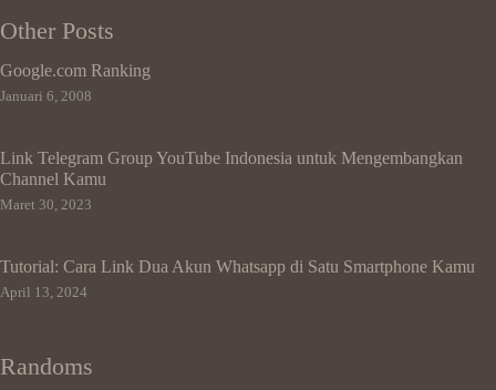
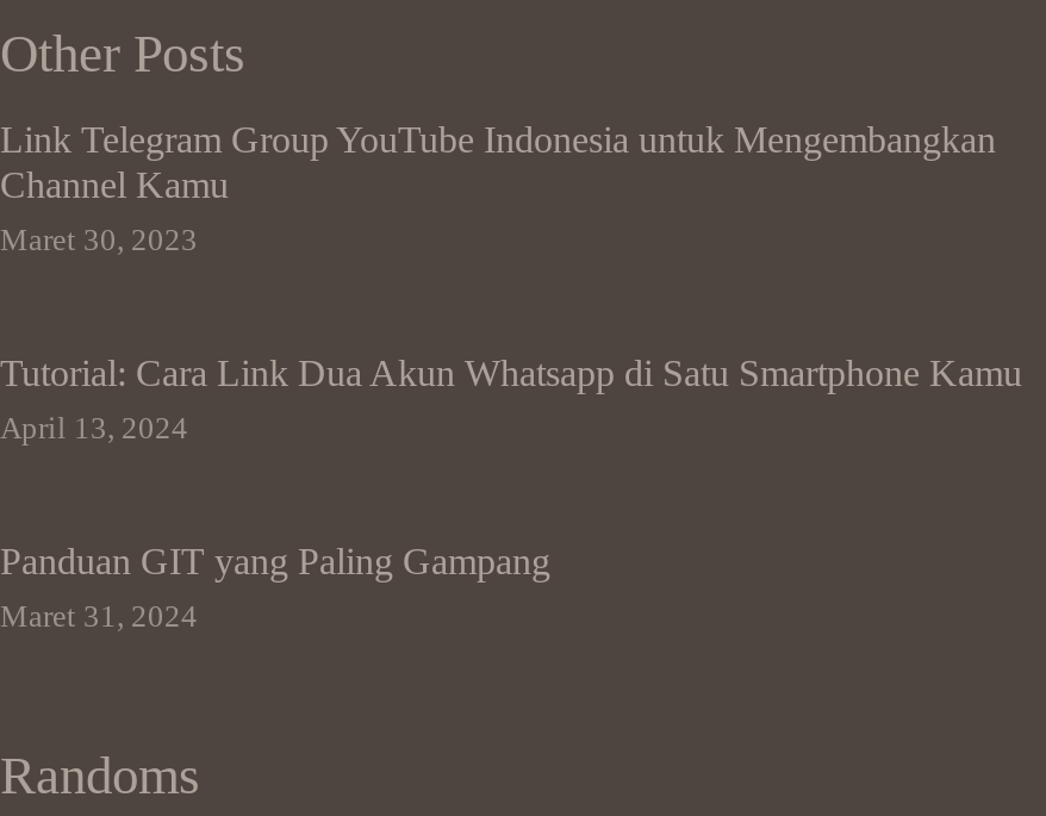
- Google.com Ranking
- Januari 6, 2008

moved up: Link Telegram Group YouTube Indonesia untuk Mengembangkan | Channel Kamu | Maret 30, 2023 | Tutorial: Cara Link Dua Akun Whatsapp di Satu Smartphone Kamu | April 13, 2024

+ Panduan GIT yang Paling Gampang
+ Maret 31, 2024
